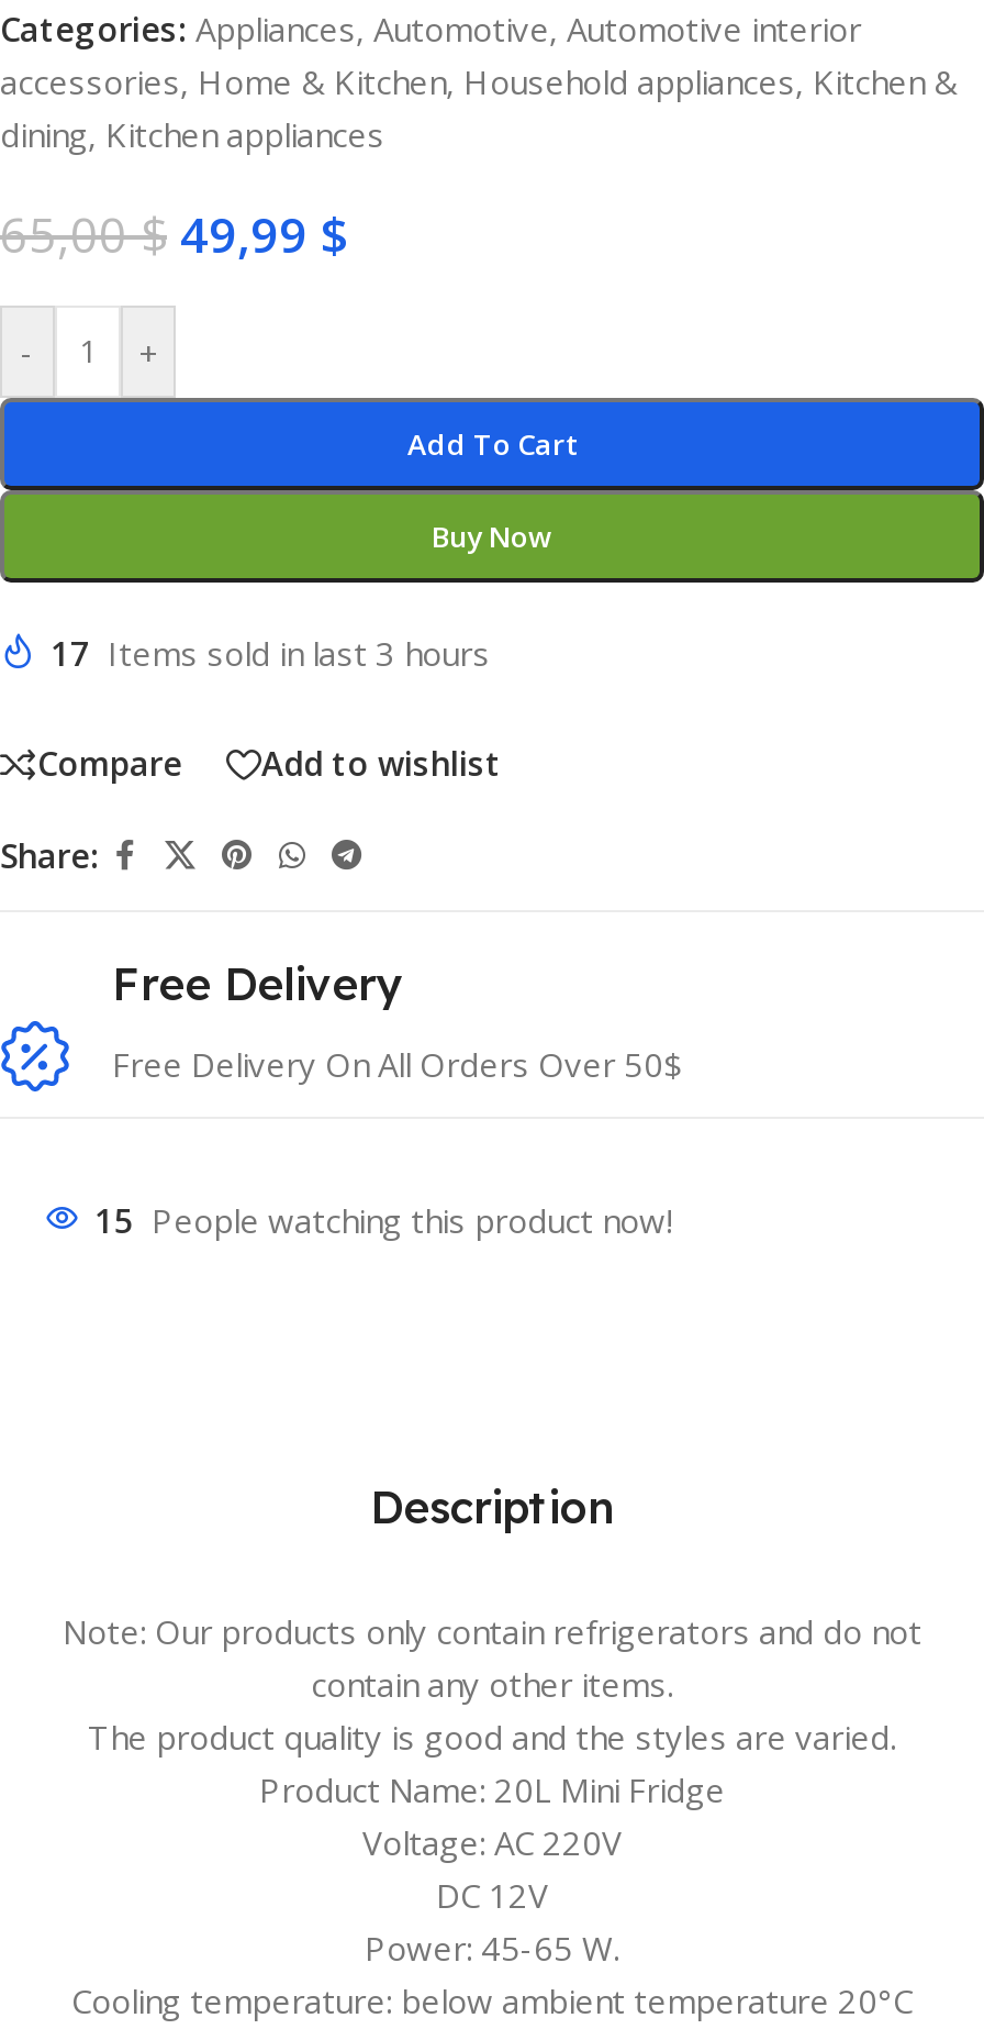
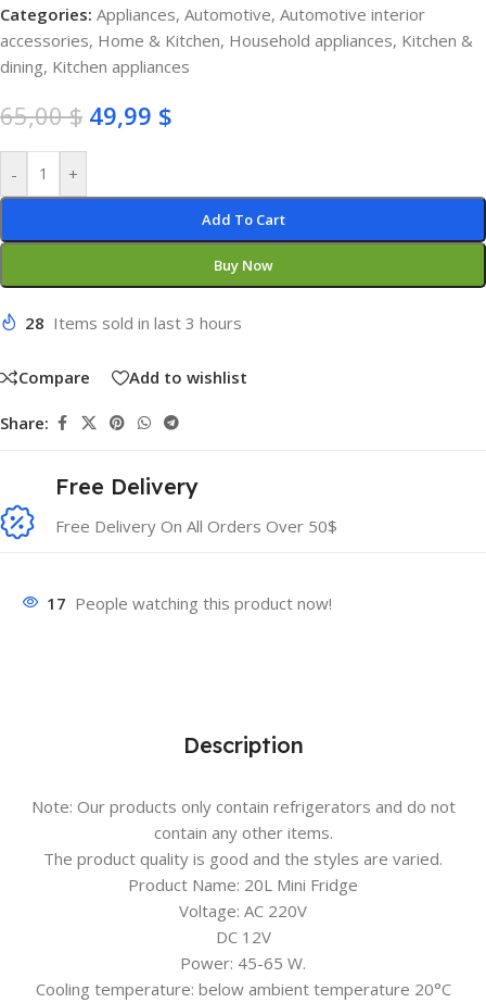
- 17 Items sold in last 3 hours
+ 28 Items sold in last 3 hours

- 15 People watching this product now!
+ 17 People watching this product now!
